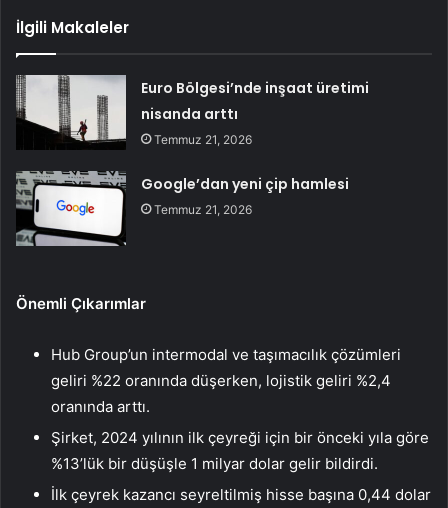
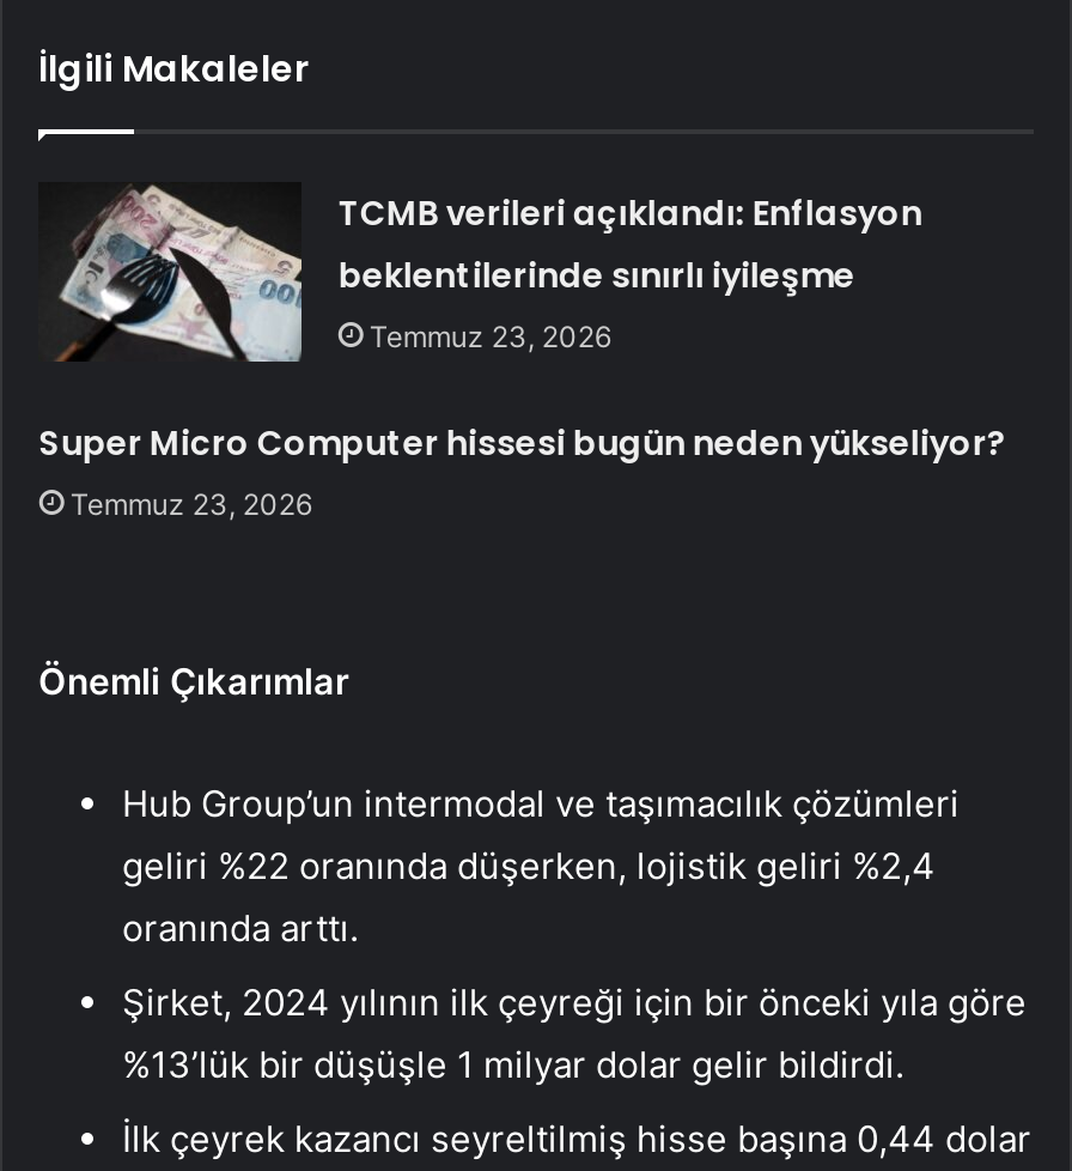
- [image]
- Euro Bölgesi’nde inşaat üretimi
- nisanda arttı
- Temmuz 21, 2026
+ [image]
+ TCMB verileri açıklandı: Enflasyon
+ beklentilerinde sınırlı iyileşme
+ Temmuz 23, 2026

- Google’dan yeni çip hamlesi
- Temmuz 21, 2026
+ Super Micro Computer hissesi bugün neden yükseliyor?
+ Temmuz 23, 2026
